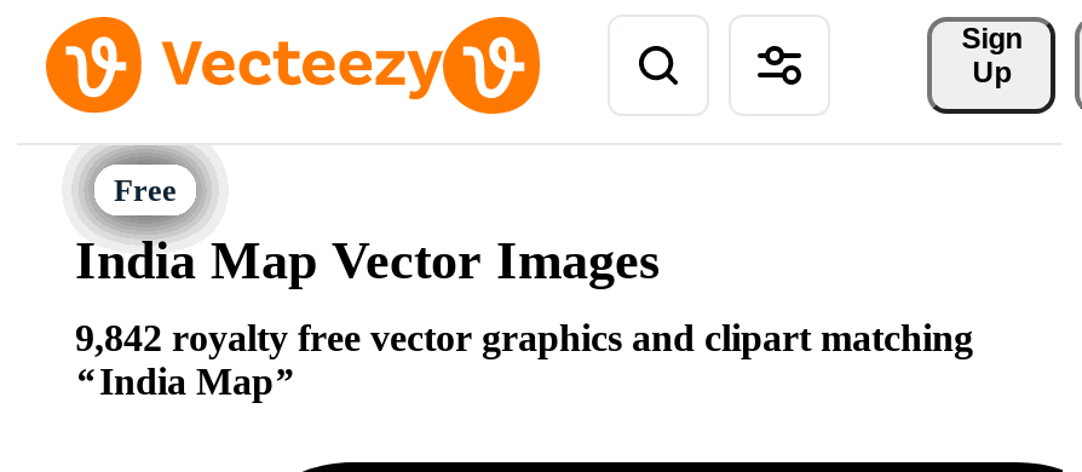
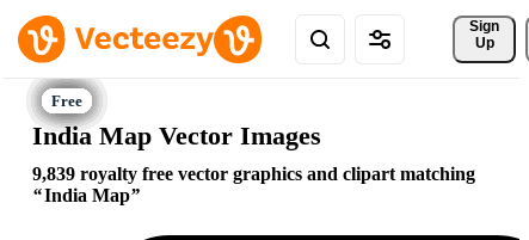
- 9,842 royalty free vector graphics and clipart matching
+ 9,839 royalty free vector graphics and clipart matching
